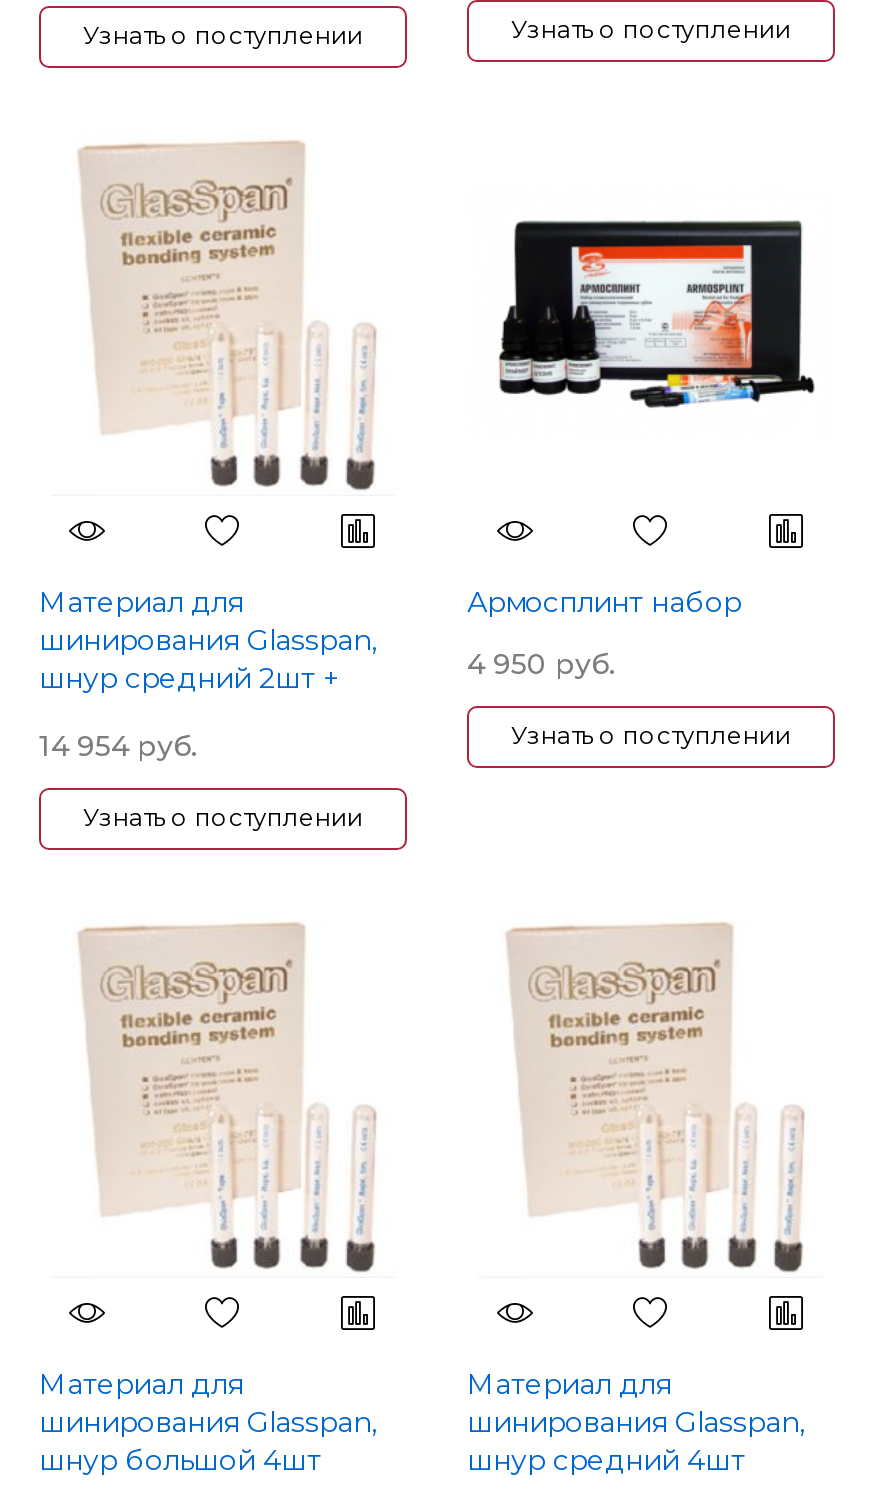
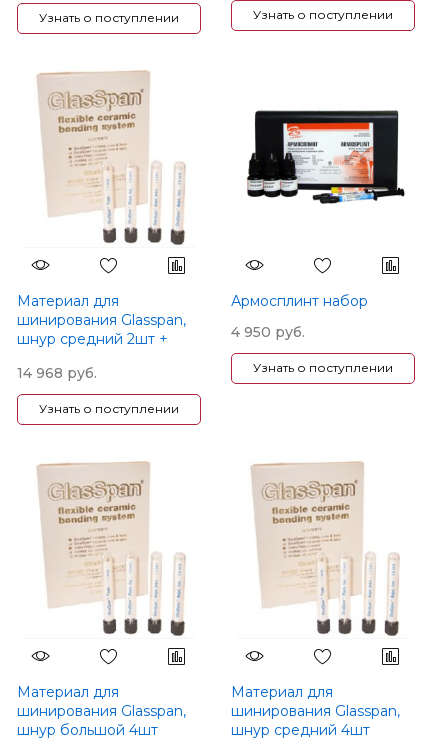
- 14 954 руб.
+ 14 968 руб.
